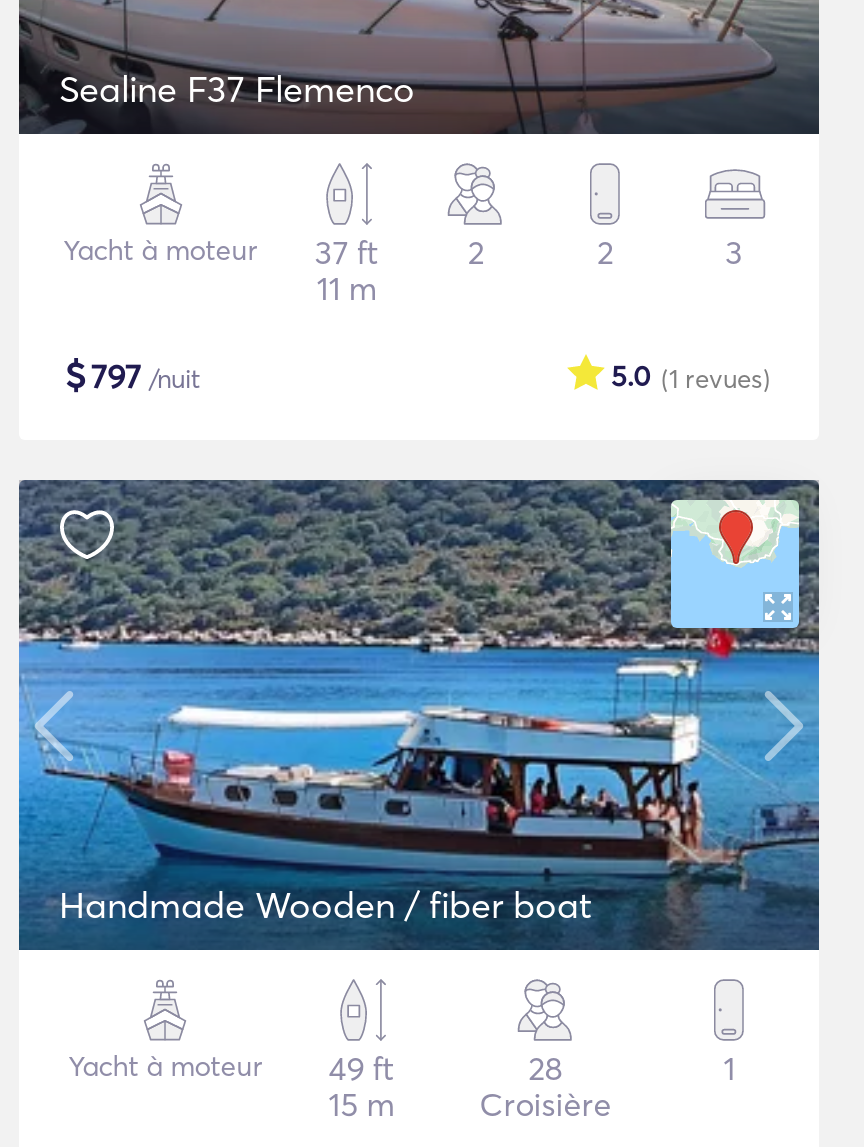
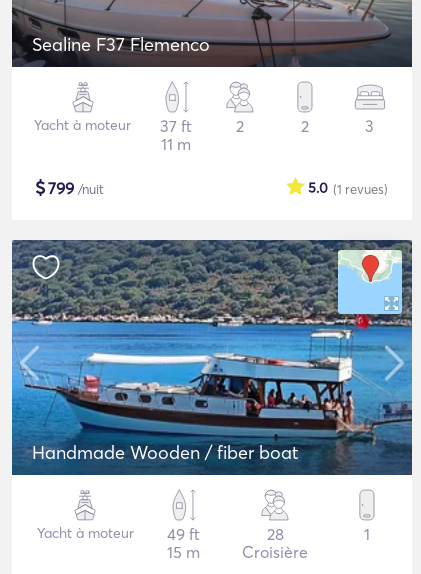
- $797 /nuit
+ $799 /nuit
